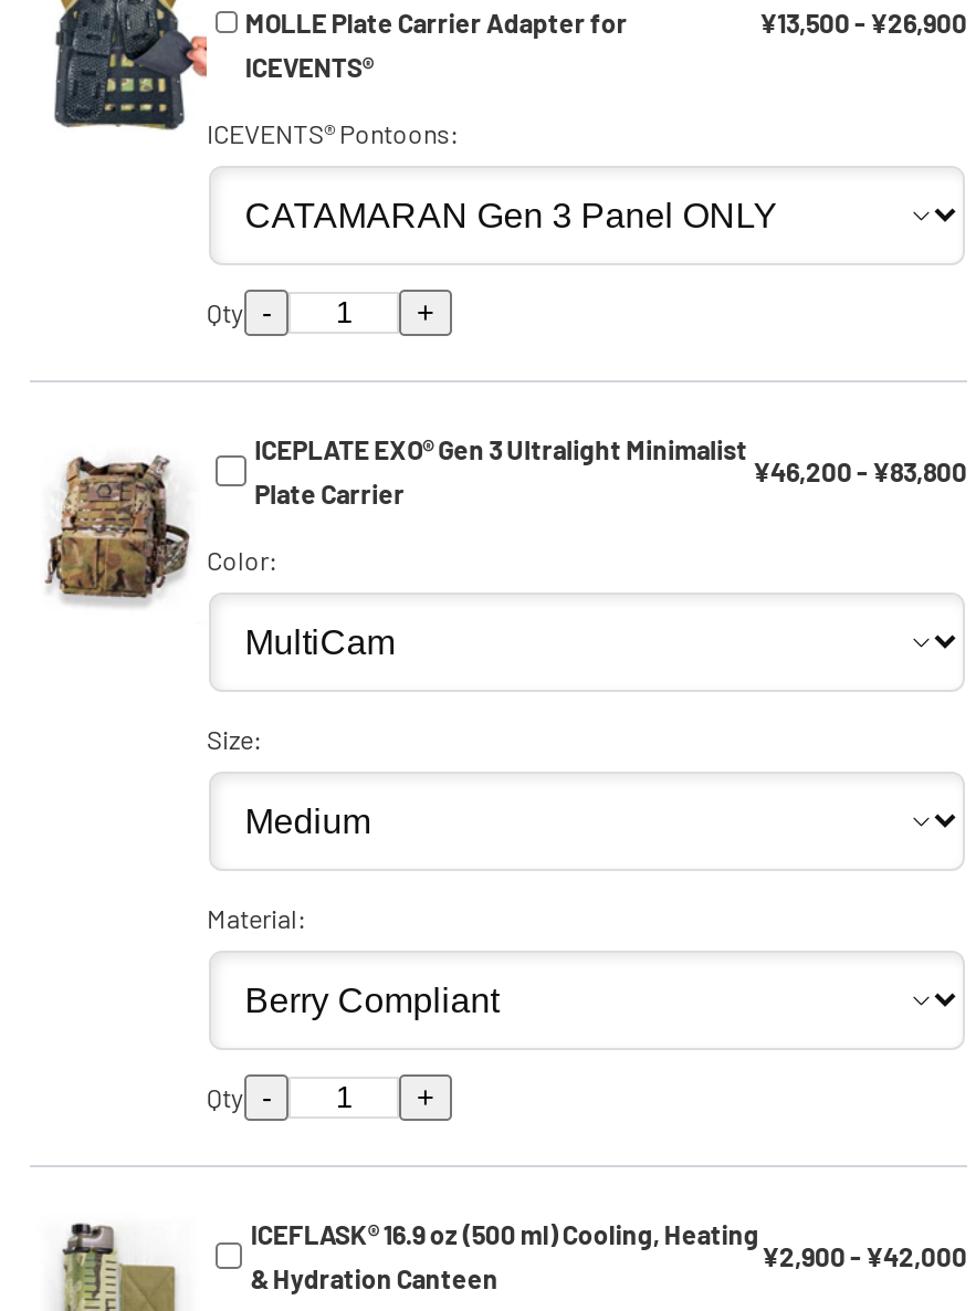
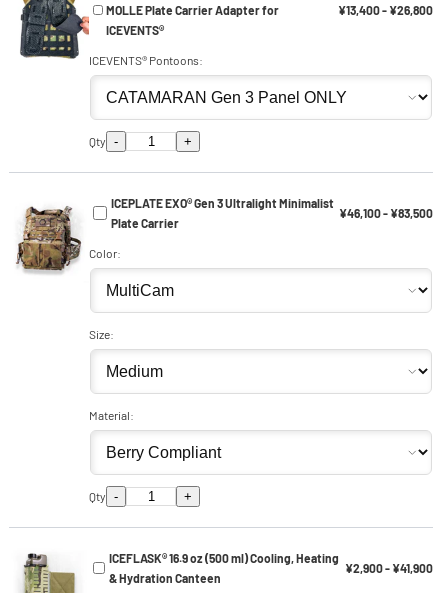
- ¥13,500 - ¥26,900
+ ¥13,400 - ¥26,800

- ¥46,200 - ¥83,800
+ ¥46,100 - ¥83,500

- ¥2,900 - ¥42,000
+ ¥2,900 - ¥41,900
